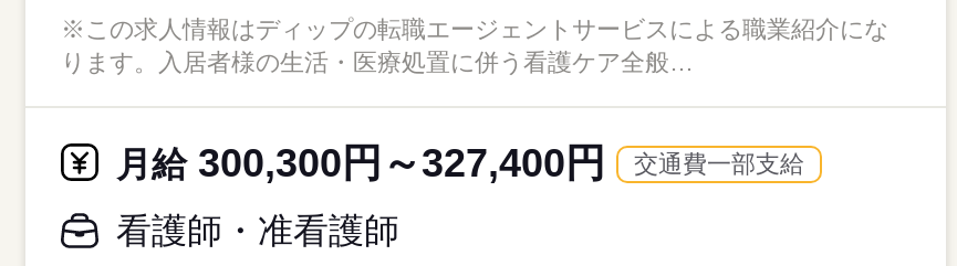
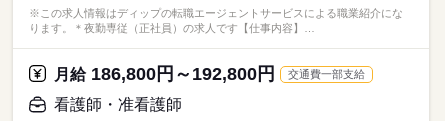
- ります。入居者様の生活・医療処置に併う看護ケア全般…
+ ります。＊夜勤専従（正社員）の求人です【仕事内容】…

- 月給300,300円～327,400円 交通費一部支給
+ 月給186,800円～192,800円 交通費一部支給
